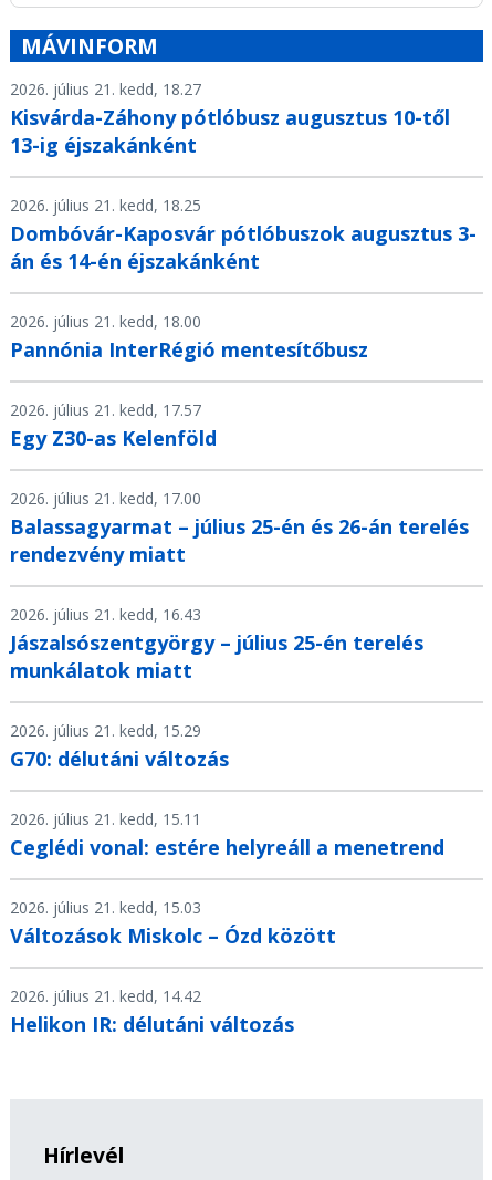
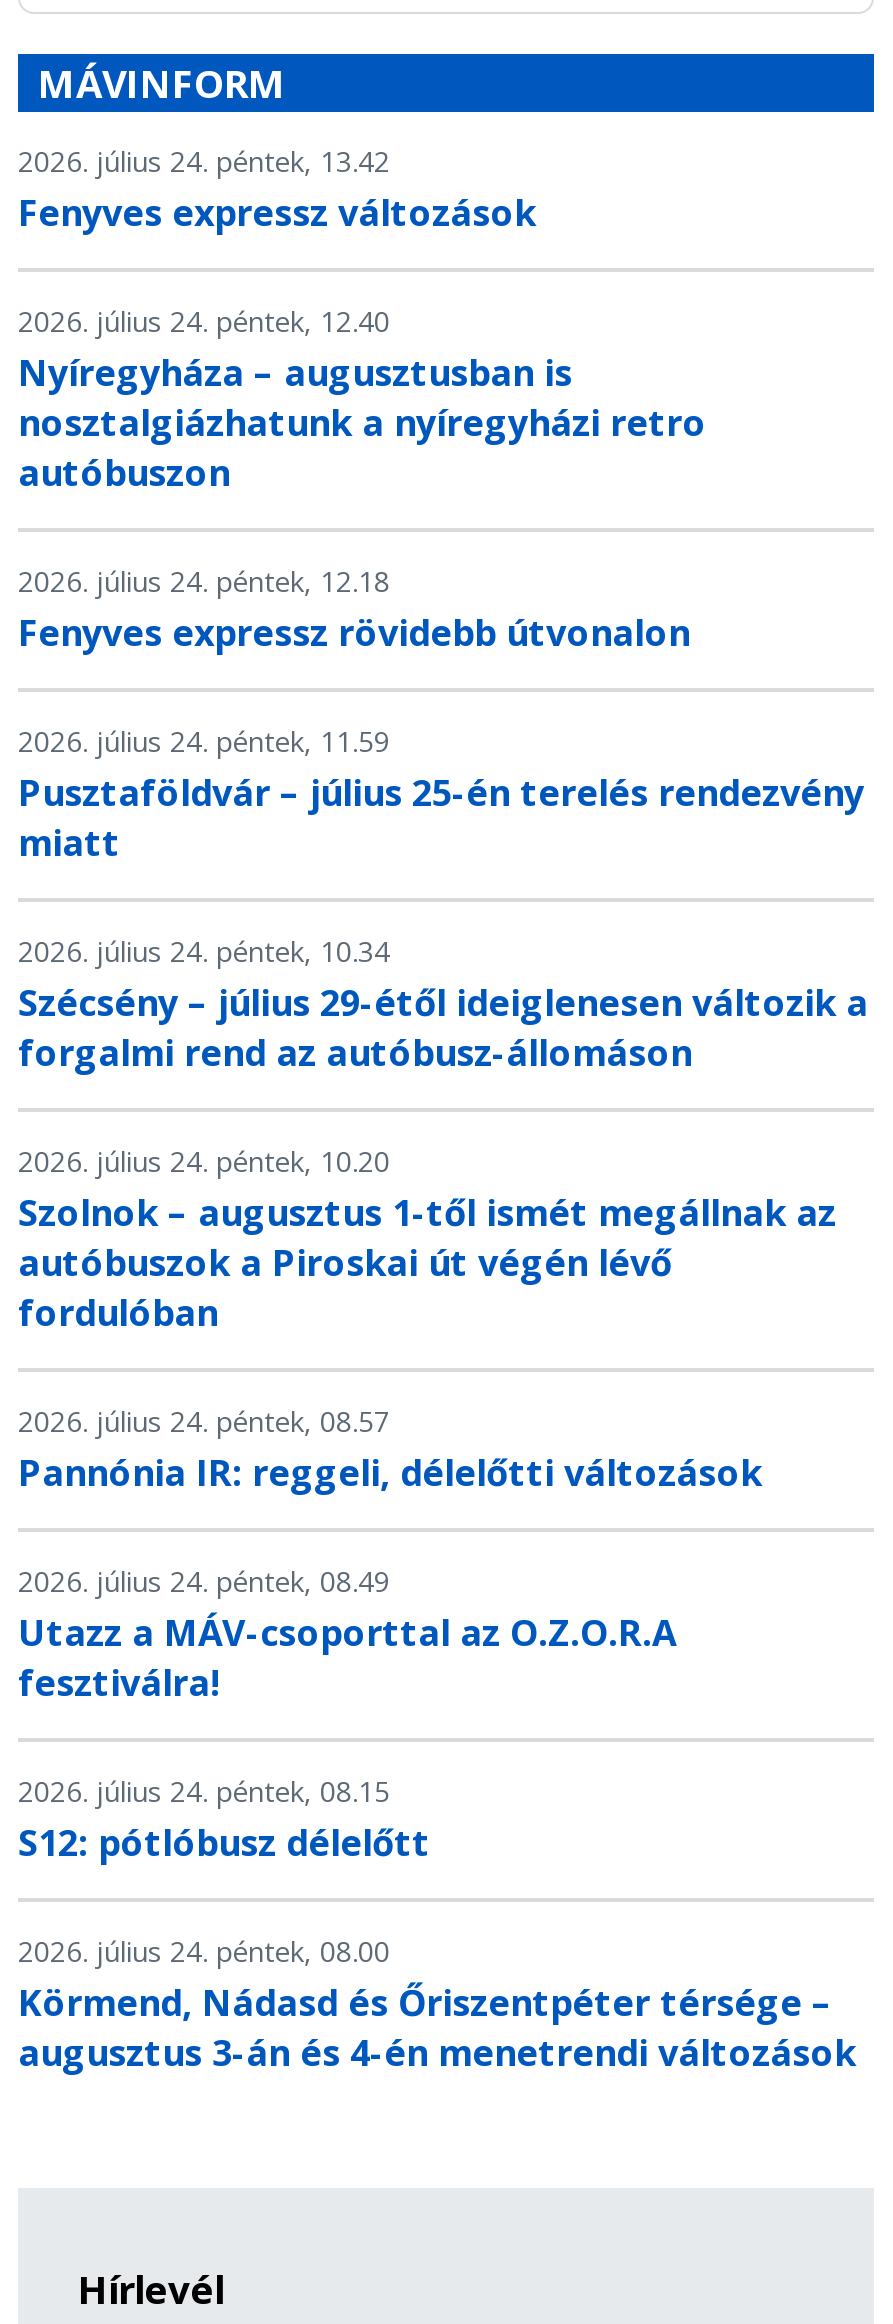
- 2026. július 21. kedd, 18.27
- Kisvárda-Záhony pótlóbusz augusztus 10-től
- 13-ig éjszakánként
+ 2026. július 24. péntek, 13.42
+ Fenyves expressz változások

- 2026. július 21. kedd, 18.25
- Dombóvár-Kaposvár pótlóbuszok augusztus 3-
- án és 14-én éjszakánként
+ 2026. július 24. péntek, 12.40
+ Nyíregyháza – augusztusban is
+ nosztalgiázhatunk a nyíregyházi retro
+ autóbuszon

- 2026. július 21. kedd, 18.00
- Pannónia InterRégió mentesítőbusz
+ 2026. július 24. péntek, 12.18
+ Fenyves expressz rövidebb útvonalon

- 2026. július 21. kedd, 17.57
- Egy Z30-as Kelenföld
+ 2026. július 24. péntek, 11.59
+ Pusztaföldvár – július 25-én terelés rendezvény
+ miatt

- 2026. július 21. kedd, 17.00
- Balassagyarmat – július 25-én és 26-án terelés
- rendezvény miatt
+ 2026. július 24. péntek, 10.34
+ Szécsény – július 29-étől ideiglenesen változik a
+ forgalmi rend az autóbusz-állomáson

- 2026. július 21. kedd, 16.43
- Jászalsószentgyörgy – július 25-én terelés
- munkálatok miatt
+ 2026. július 24. péntek, 10.20
+ Szolnok – augusztus 1-től ismét megállnak az
+ autóbuszok a Piroskai út végén lévő
+ fordulóban

- 2026. július 21. kedd, 15.29
- G70: délutáni változás
+ 2026. július 24. péntek, 08.57
+ Pannónia IR: reggeli, délelőtti változások

- 2026. július 21. kedd, 15.11
- Ceglédi vonal: estére helyreáll a menetrend
+ 2026. július 24. péntek, 08.49
+ Utazz a MÁV-csoporttal az O.Z.O.R.A
+ fesztiválra!

- 2026. július 21. kedd, 15.03
- Változások Miskolc – Ózd között
+ 2026. július 24. péntek, 08.15
+ S12: pótlóbusz délelőtt

- 2026. július 21. kedd, 14.42
- Helikon IR: délutáni változás
+ 2026. július 24. péntek, 08.00
+ Körmend, Nádasd és Őriszentpéter térsége –
+ augusztus 3-án és 4-én menetrendi változások
